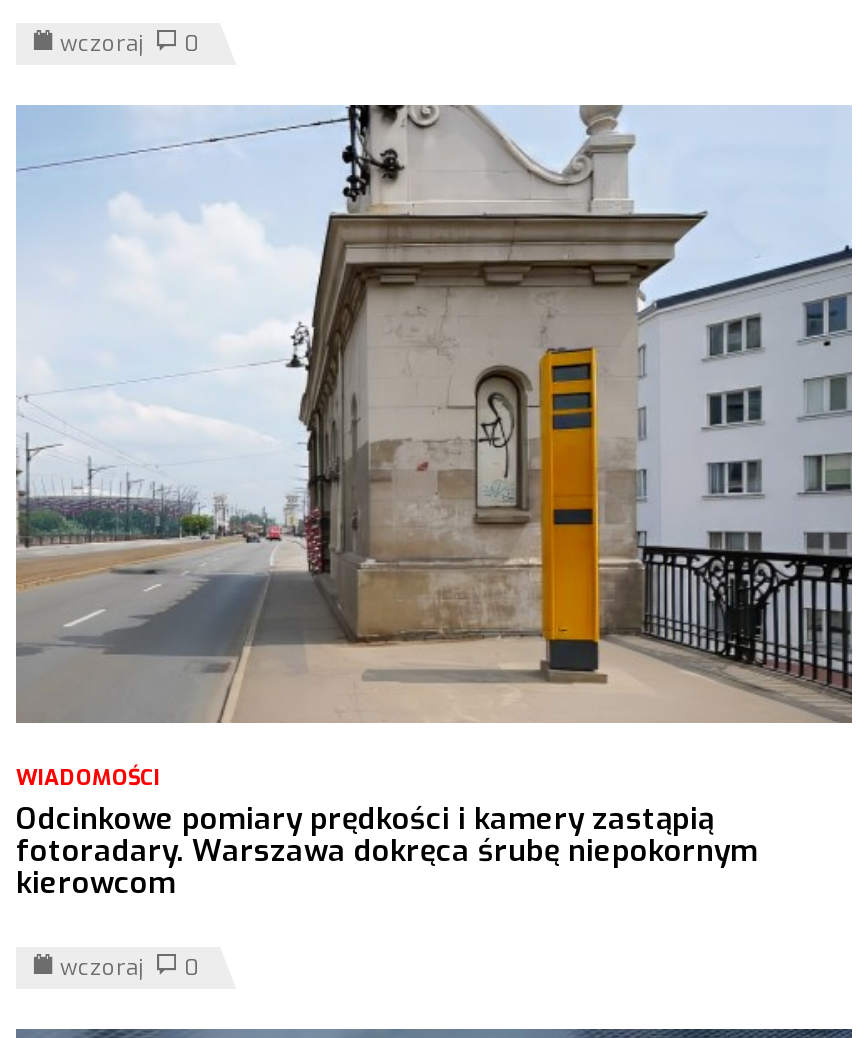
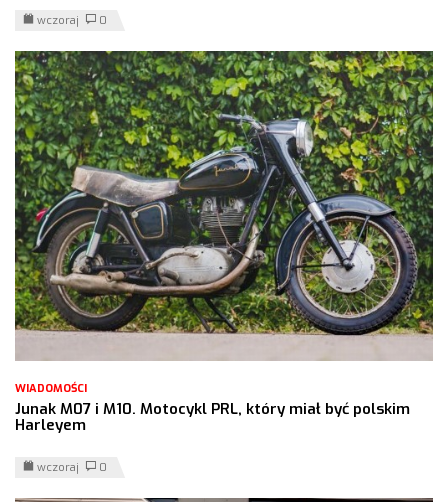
- [image]
- Odcinkowe pomiary prędkości i kamery zastąpią
- fotoradary. Warszawa dokręca śrubę niepokornym
- kierowcom
+ [image]
+ Junak M07 i M10. Motocykl PRL, który miał być polskim
+ Harleyem
